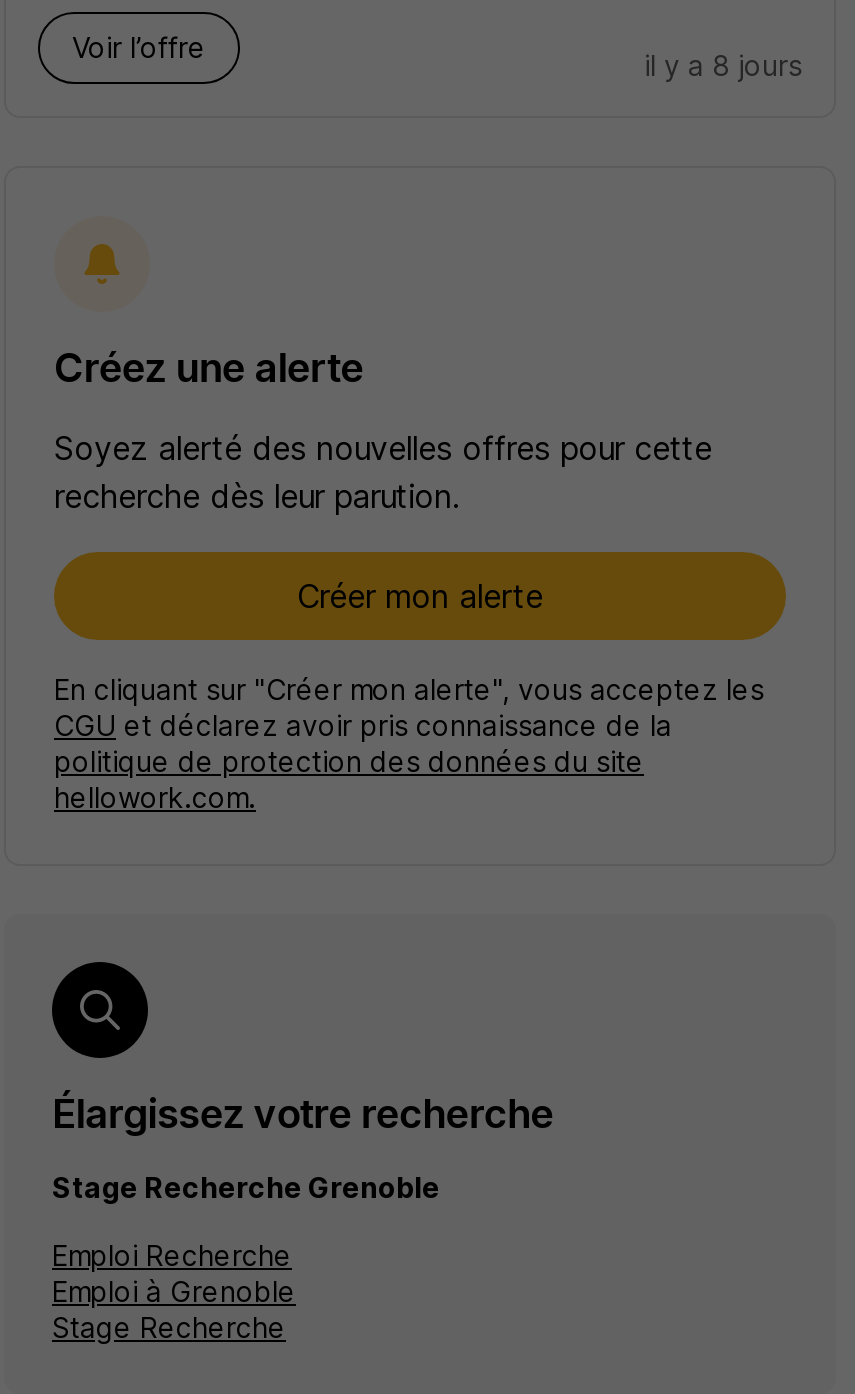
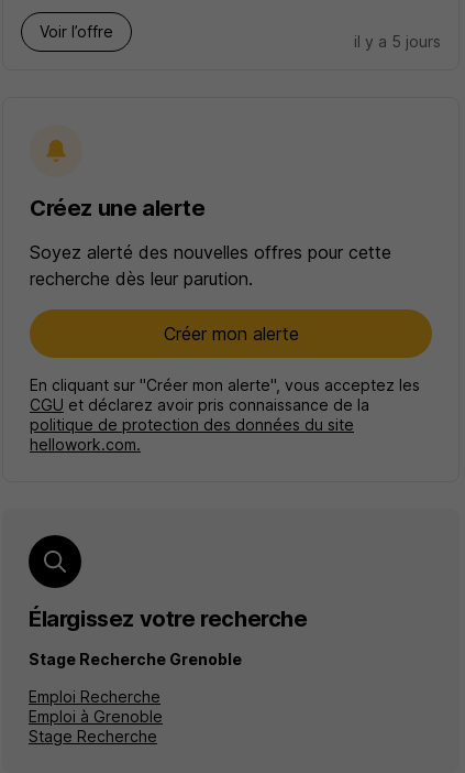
- il y a 8 jours
+ il y a 5 jours
